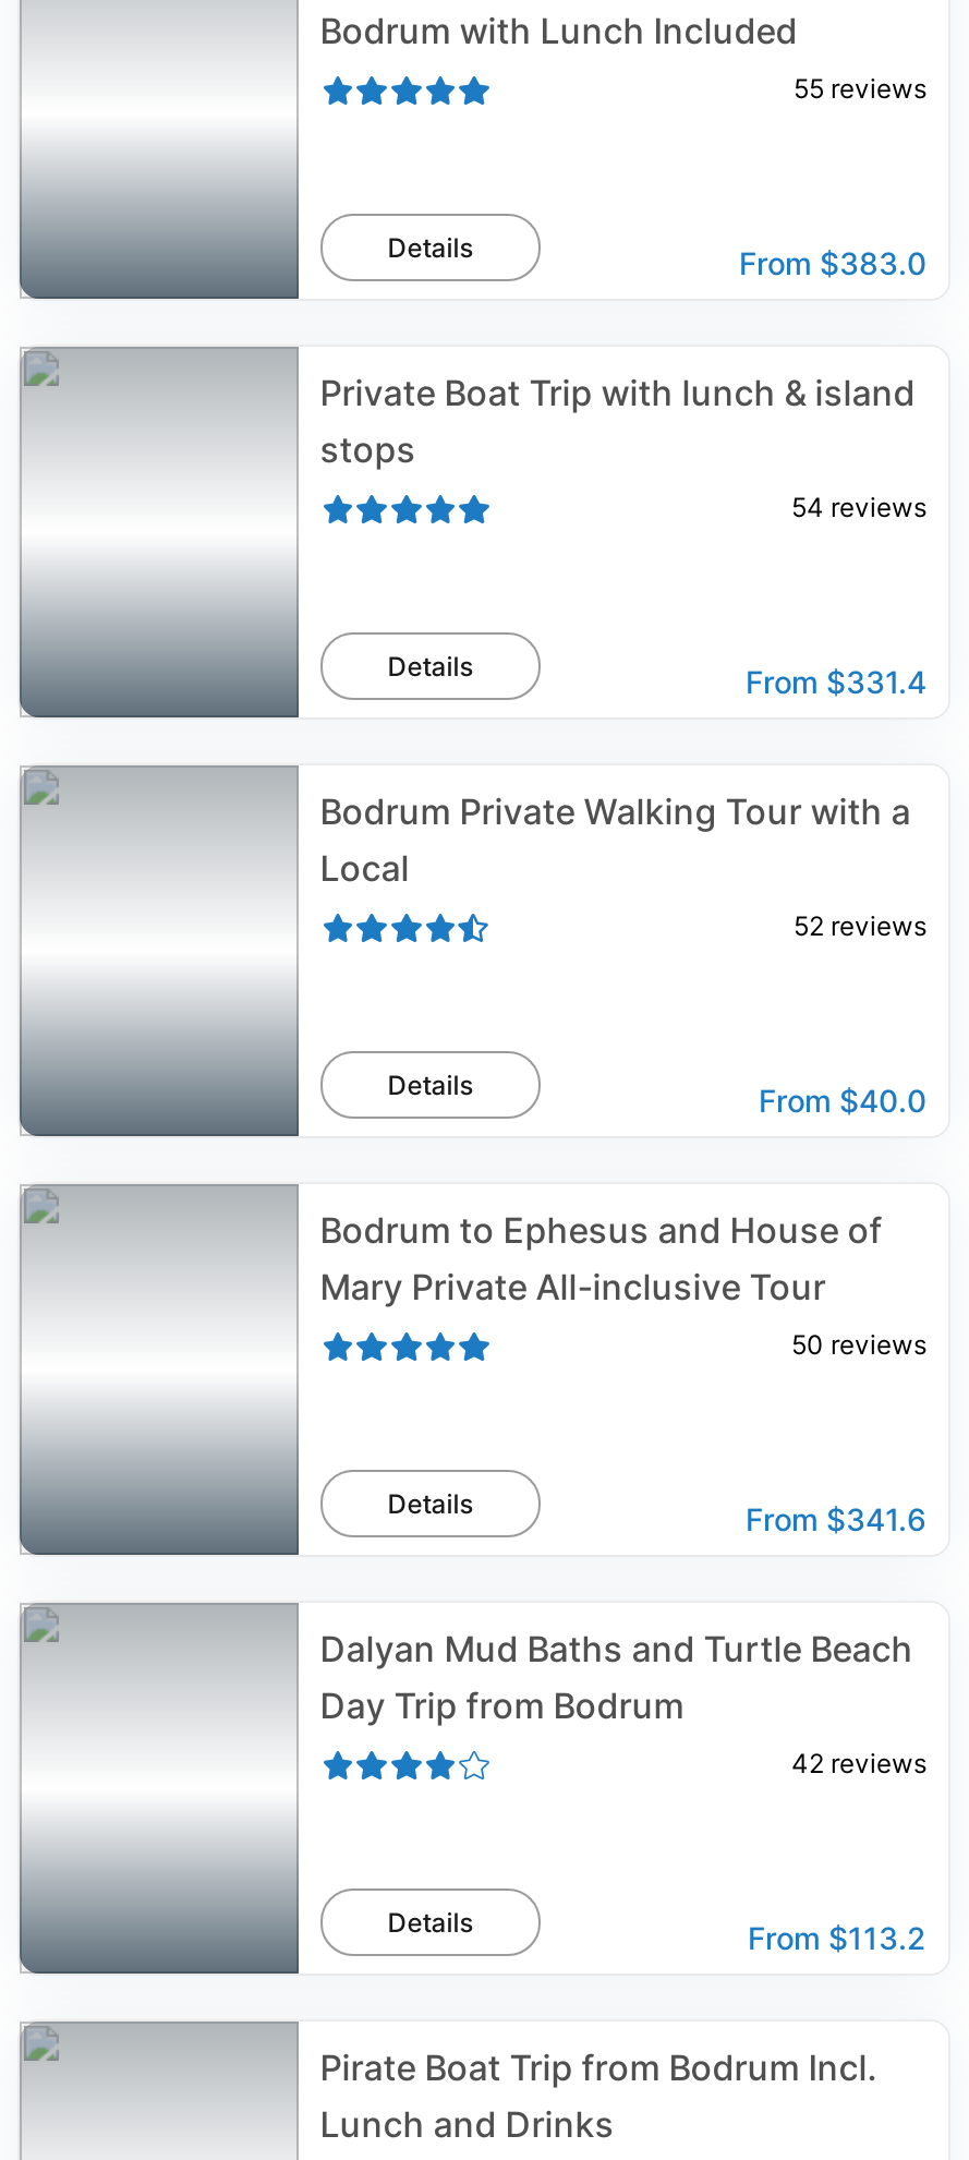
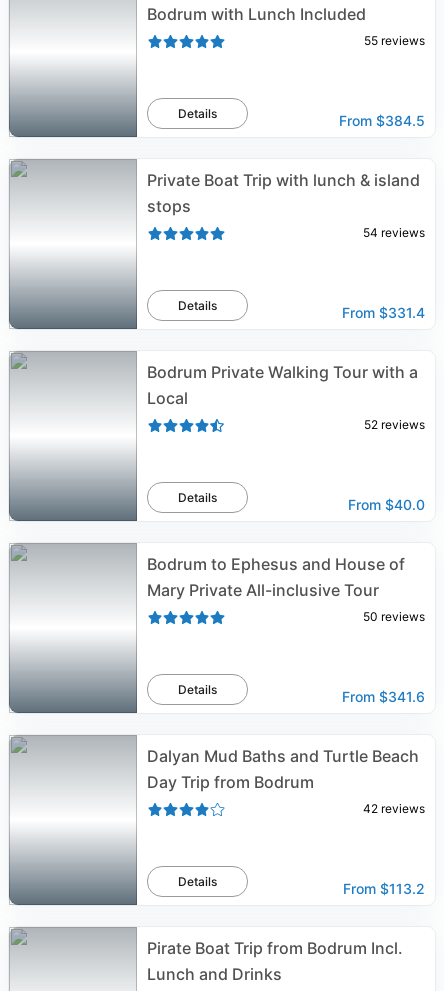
- From $383.0
+ From $384.5
